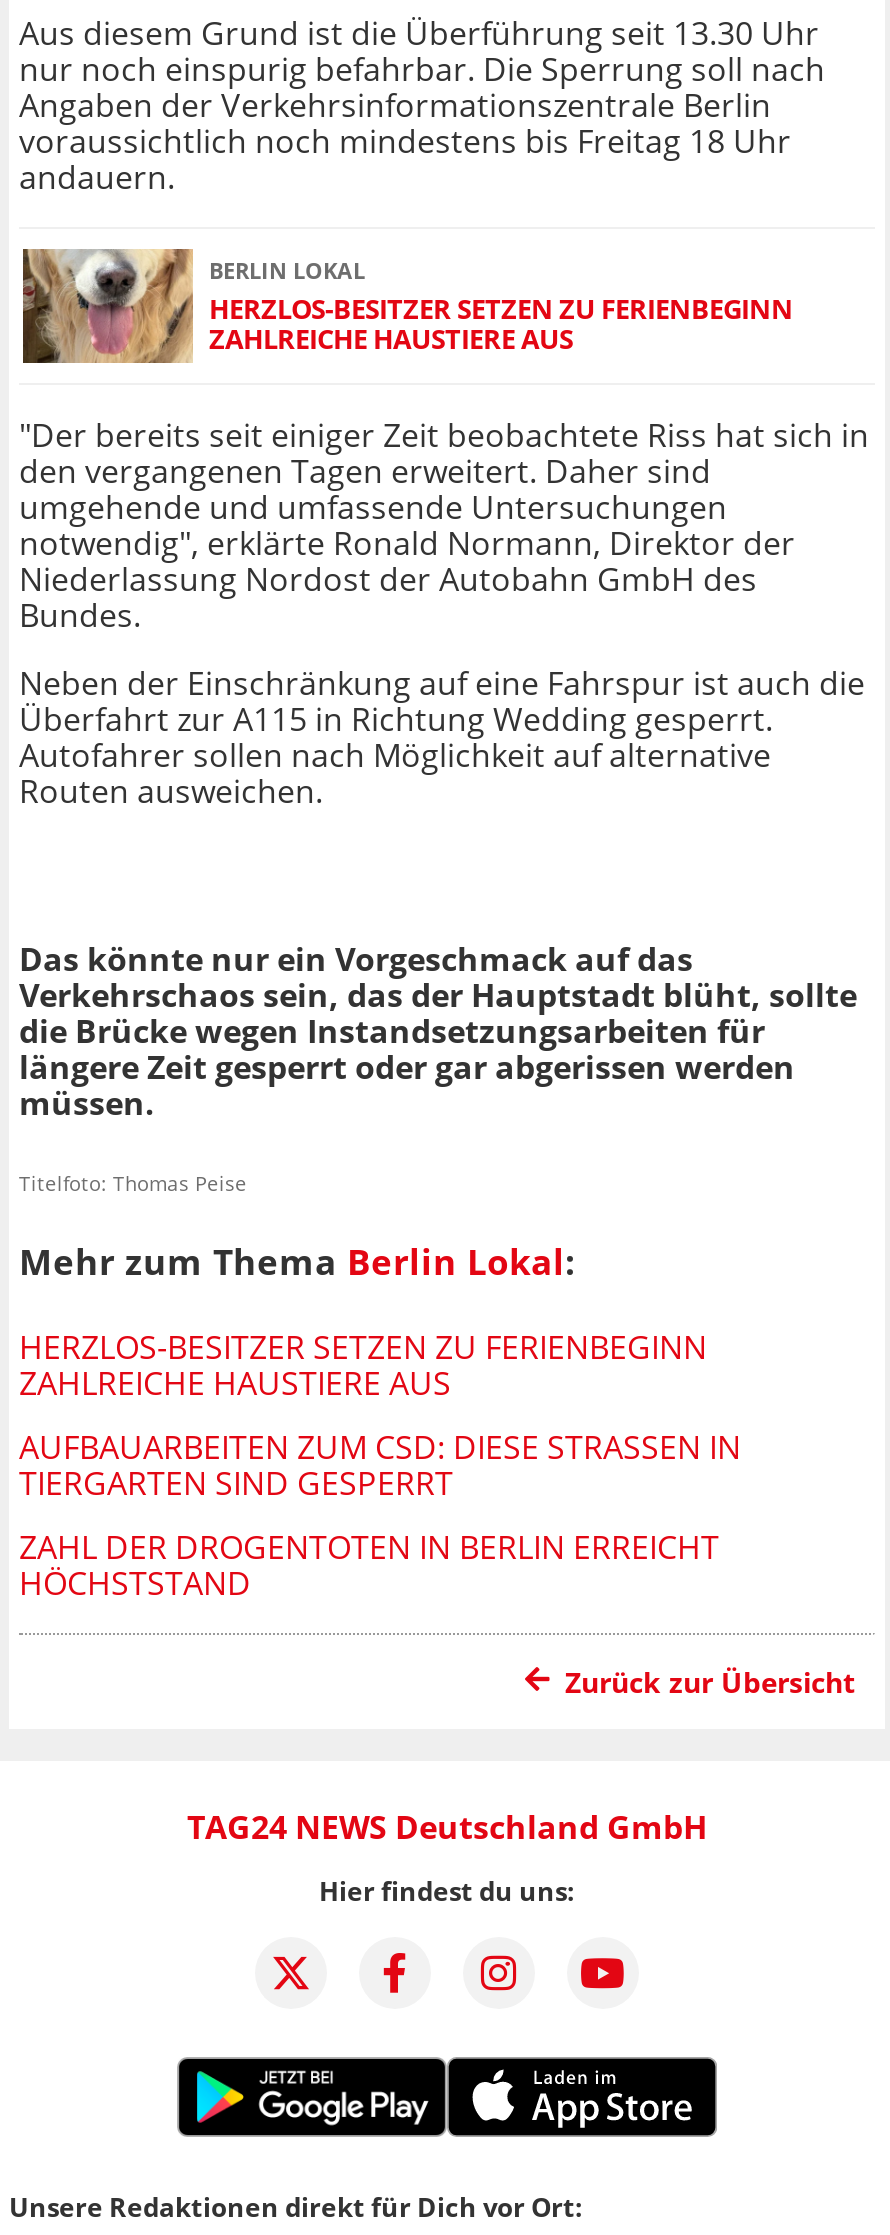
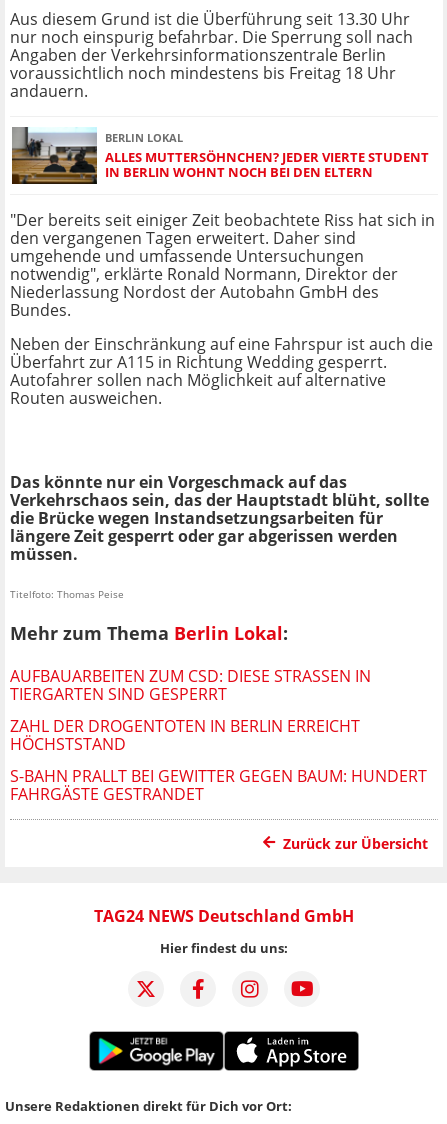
- [image]
- HERZLOS-BESITZER SETZEN ZU FERIENBEGINN
- ZAHLREICHE HAUSTIERE AUS
+ [image]
+ ALLES MUTTERSÖHNCHEN? JEDER VIERTE STUDENT
+ IN BERLIN WOHNT NOCH BEI DEN ELTERN

- HERZLOS-BESITZER SETZEN ZU FERIENBEGINN
- ZAHLREICHE HAUSTIERE AUS

moved up: AUFBAUARBEITEN ZUM CSD: DIESE STRASSEN IN T | IERGARTEN SIND GESPERRT | ZAHL DER DROGENTOTEN IN BERLIN ERREICHT | HÖCHSTSTAND

+ S-BAHN PRALLT BEI GEWITTER GEGEN BAUM: HUNDERT
+ FAHRGÄSTE GESTRANDET
